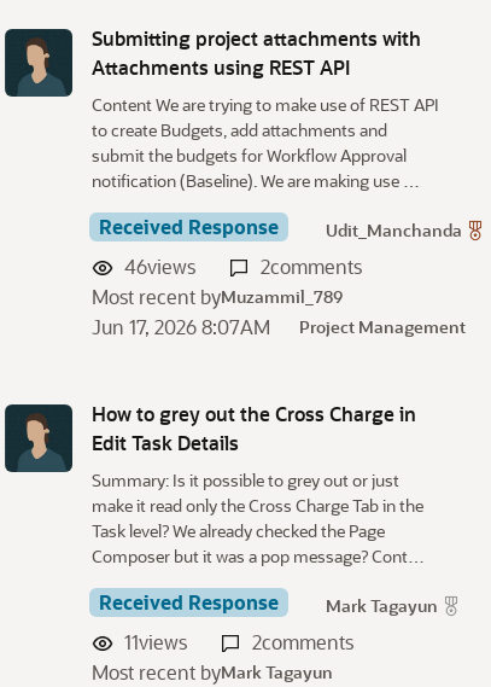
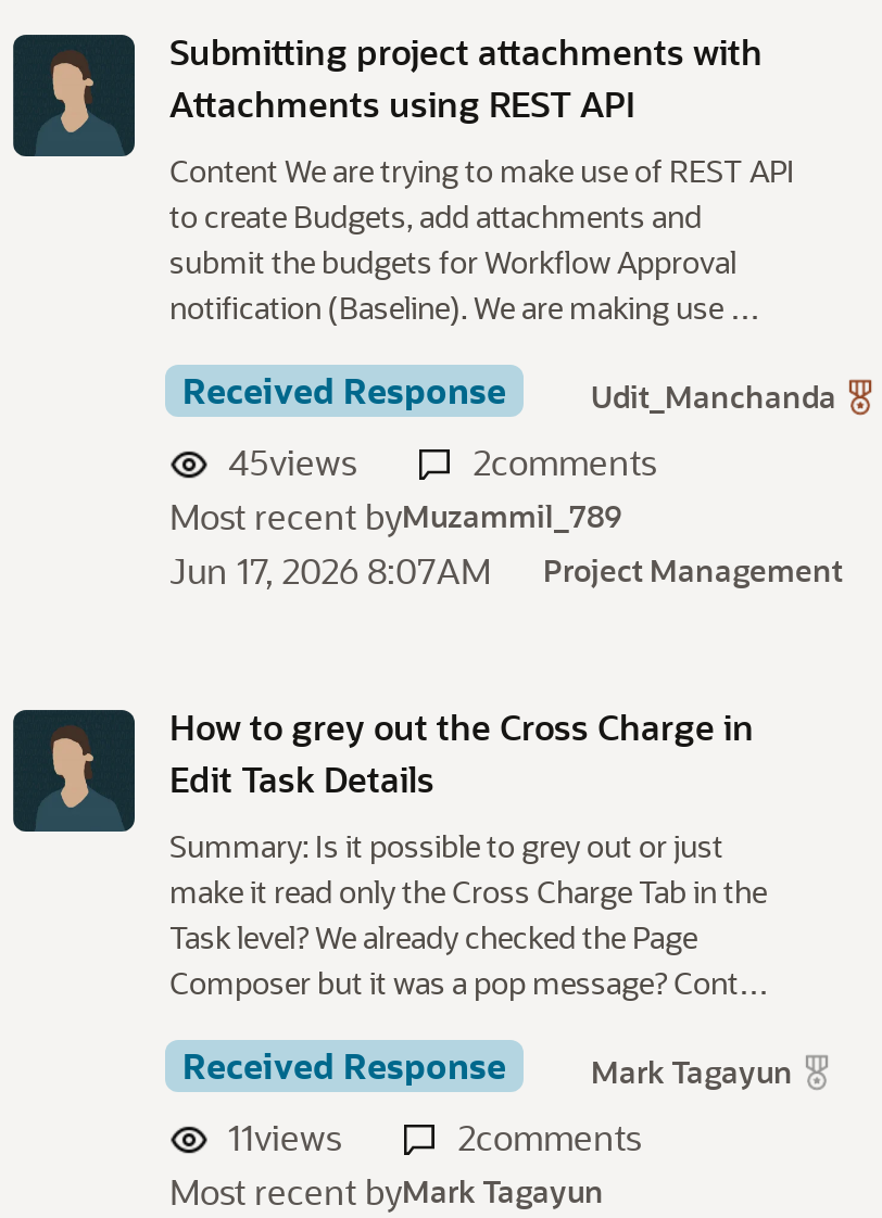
- 46views
+ 45views
